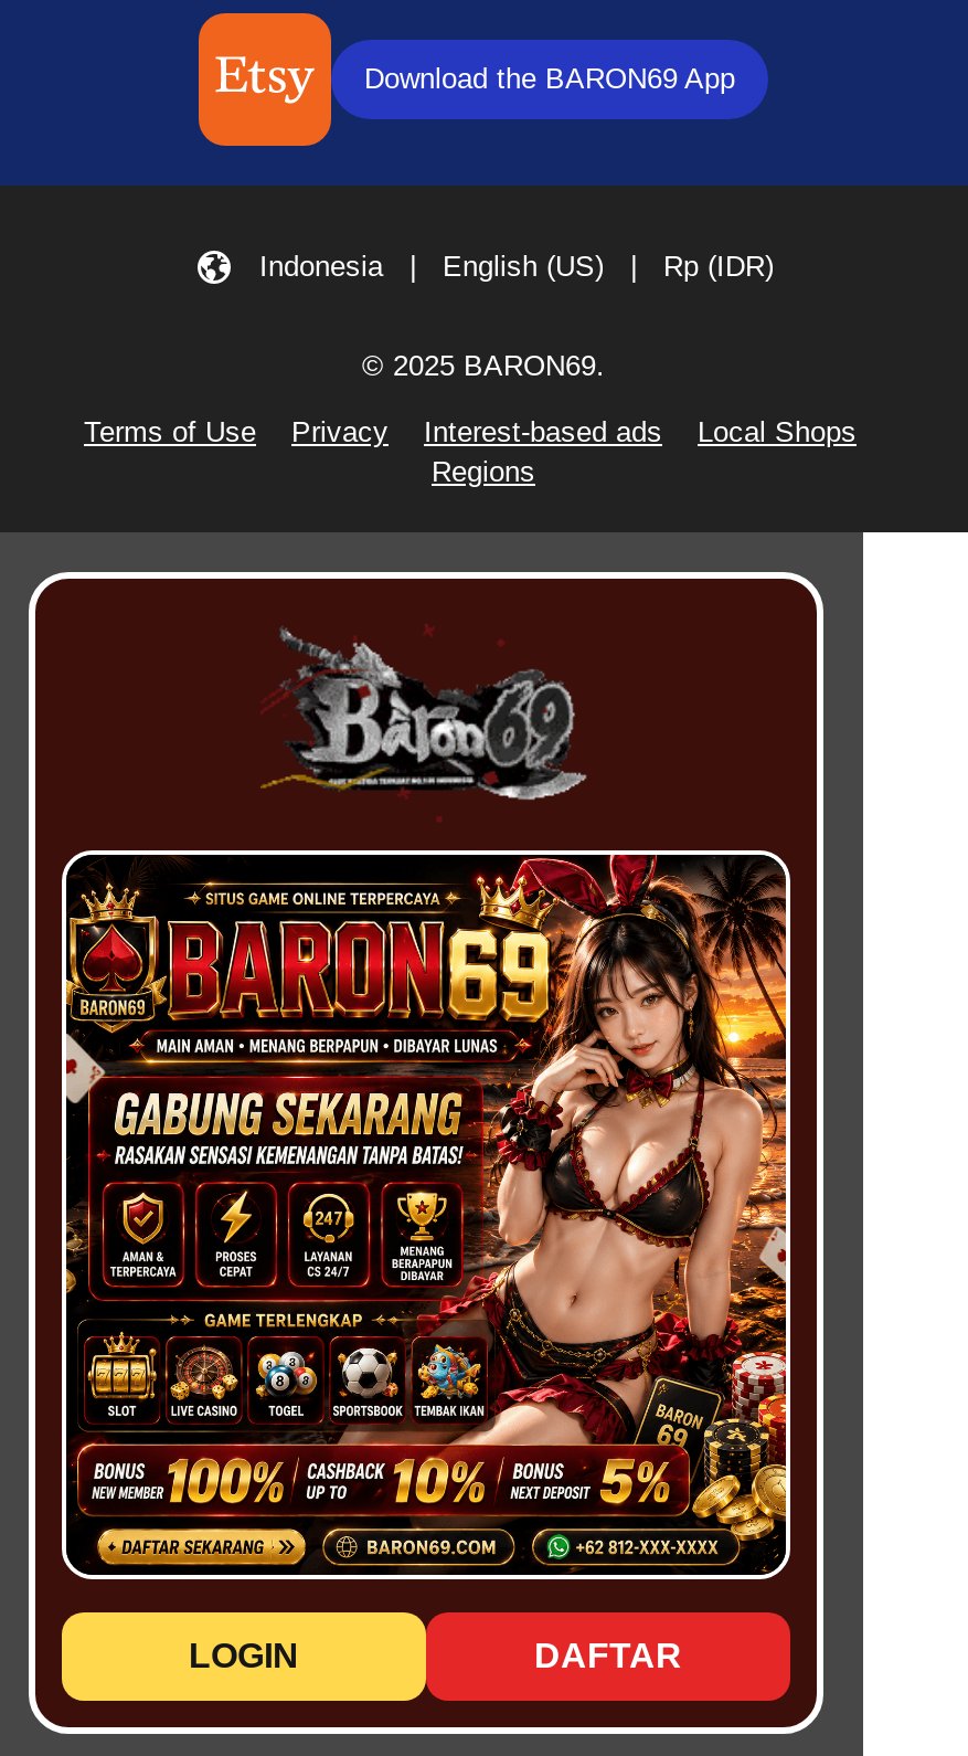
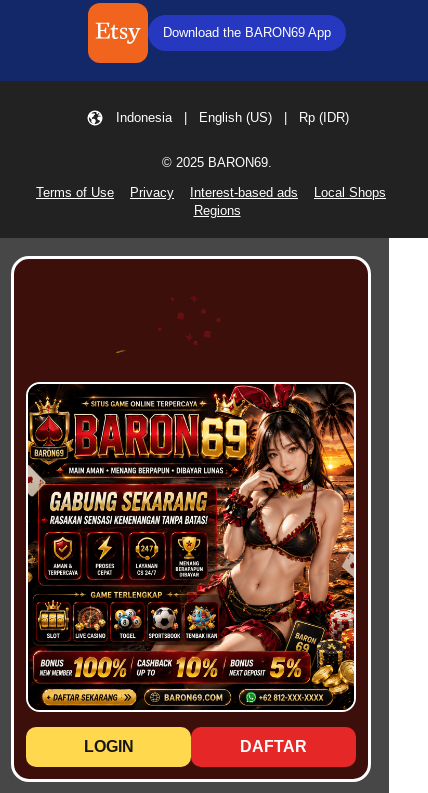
- [image]
